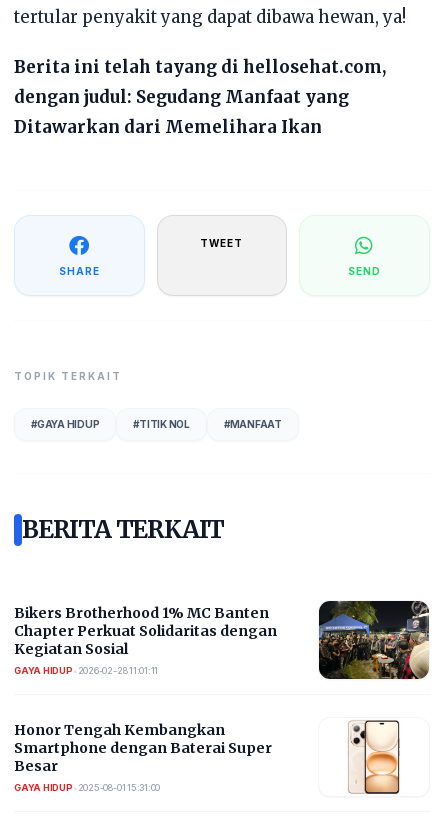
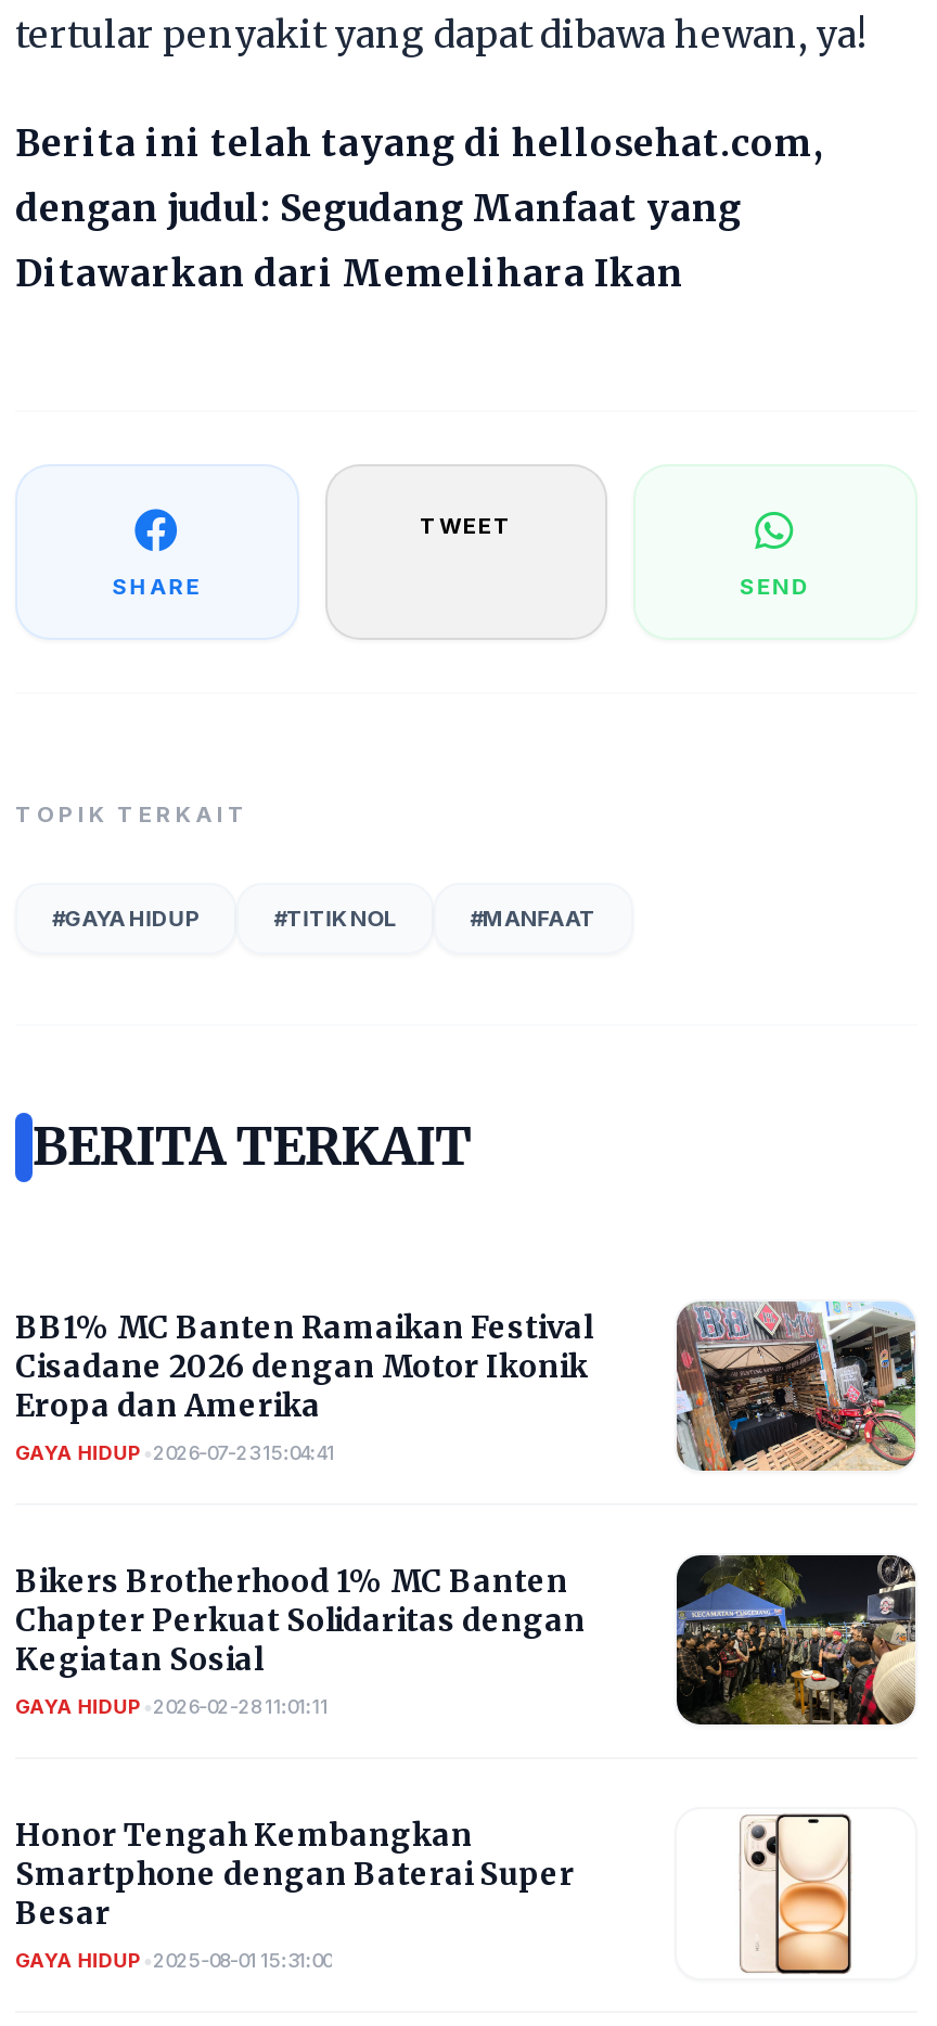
+ [image]
+ BB1% MC Banten Ramaikan Festival
+ Cisadane 2026 dengan Motor Ikonik
+ Eropa dan Amerika
+ GAYA HIDUP • 2026-07-23 15:04:41
